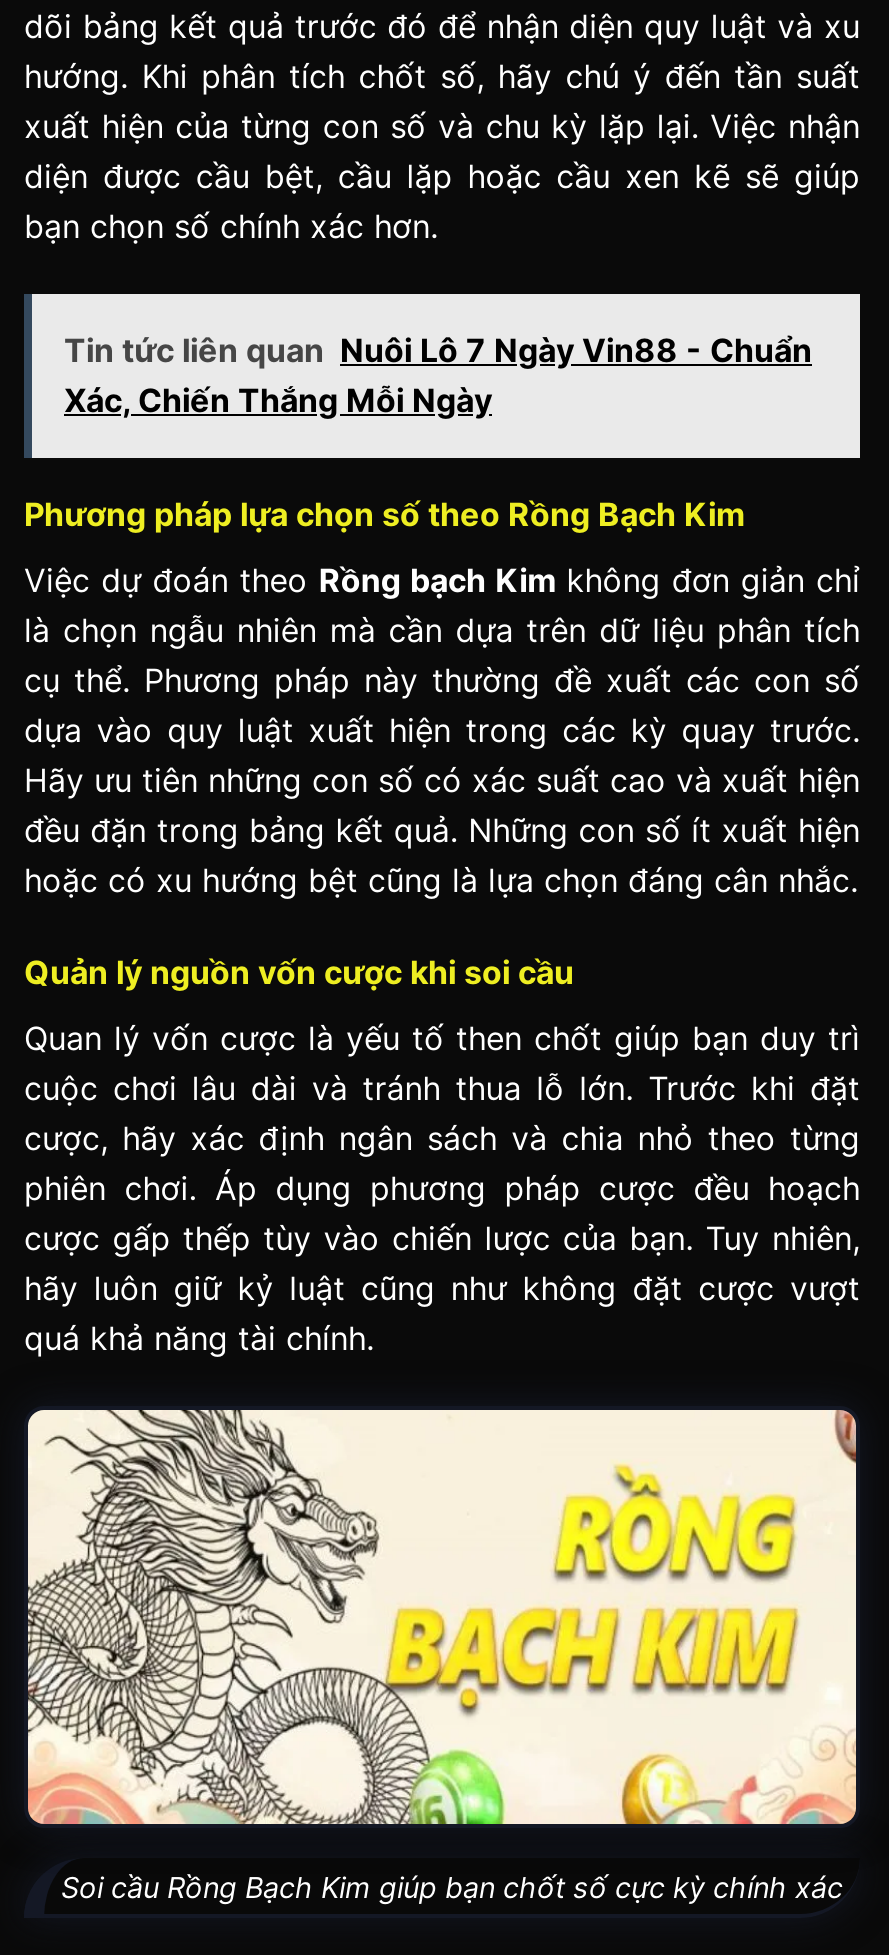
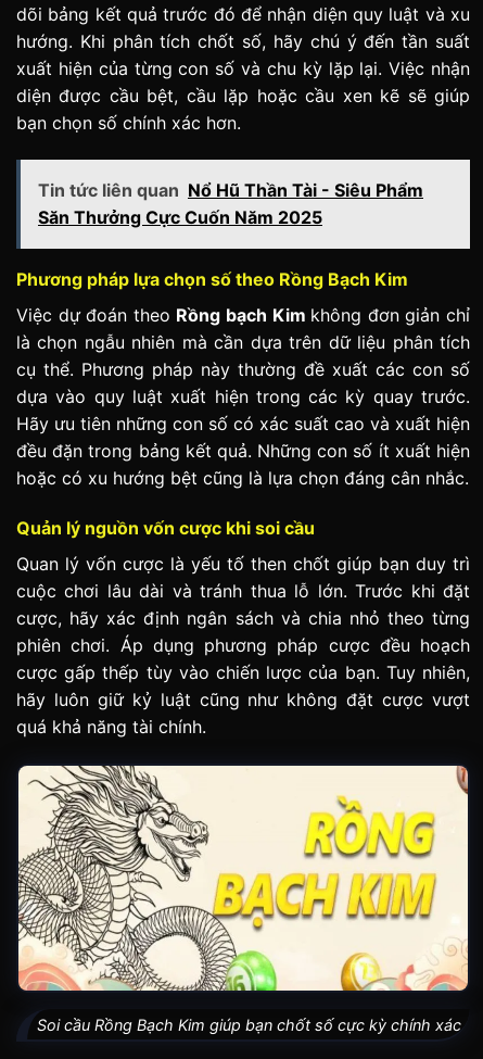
- Tin tức liên quan Nuôi Lô 7 Ngày Vin88 - Chuẩn
- Xác, Chiến Thắng Mỗi Ngày
+ Tin tức liên quan Nổ Hũ Thần Tài - Siêu Phẩm
+ Săn Thưởng Cực Cuốn Năm 2025
